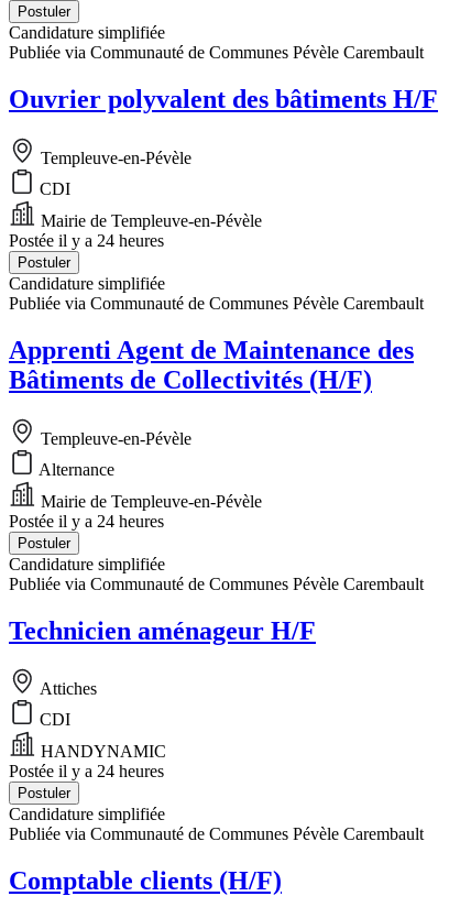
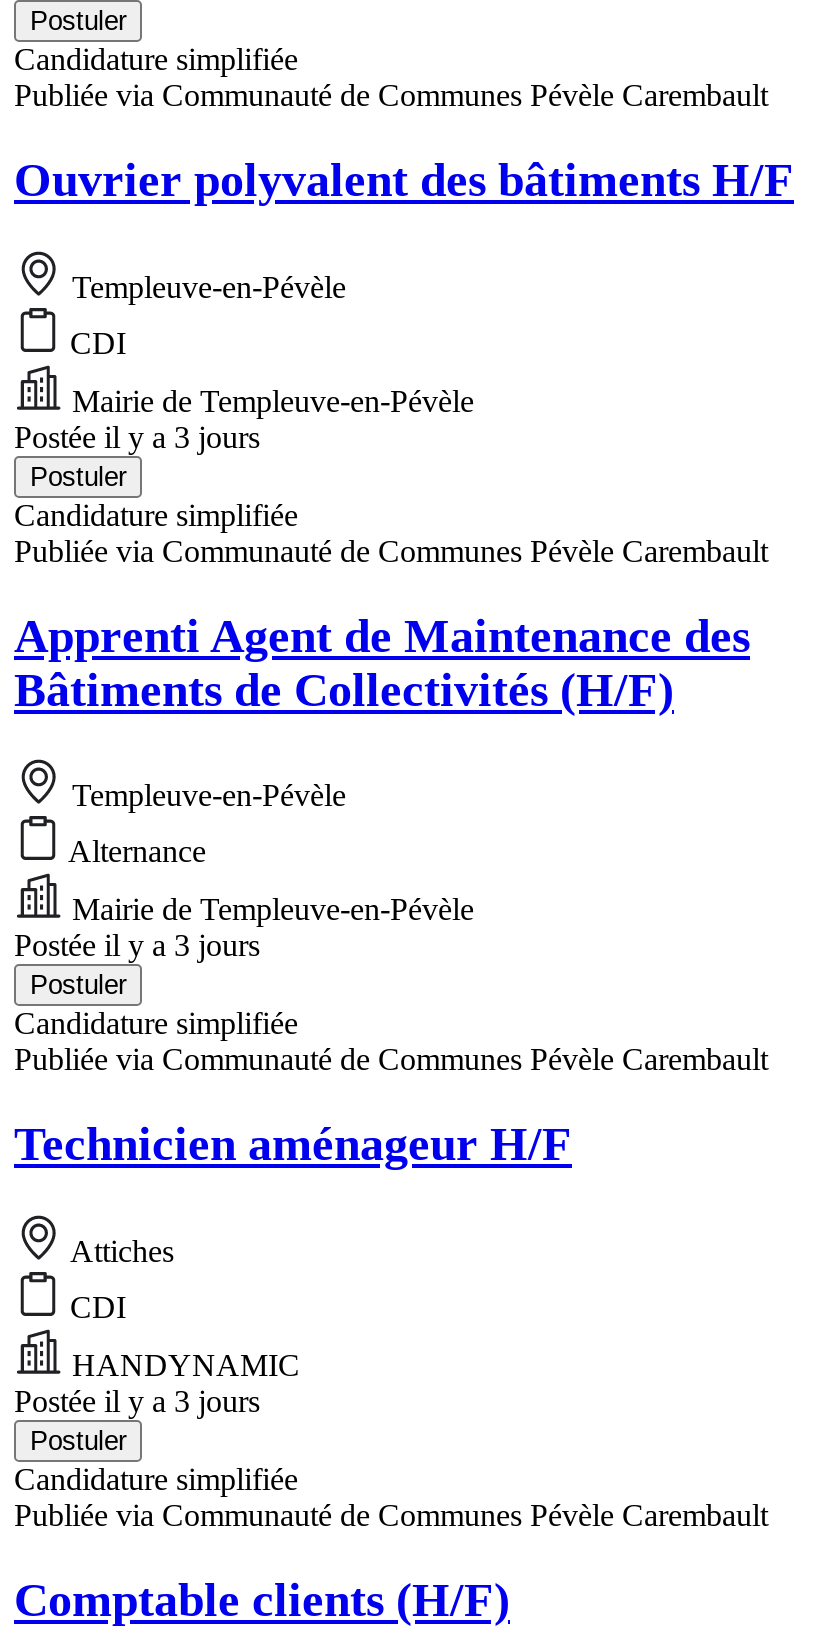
- Postée il y a 24 heures
+ Postée il y a 3 jours

- Postée il y a 24 heures
+ Postée il y a 3 jours

- Postée il y a 24 heures
+ Postée il y a 3 jours
